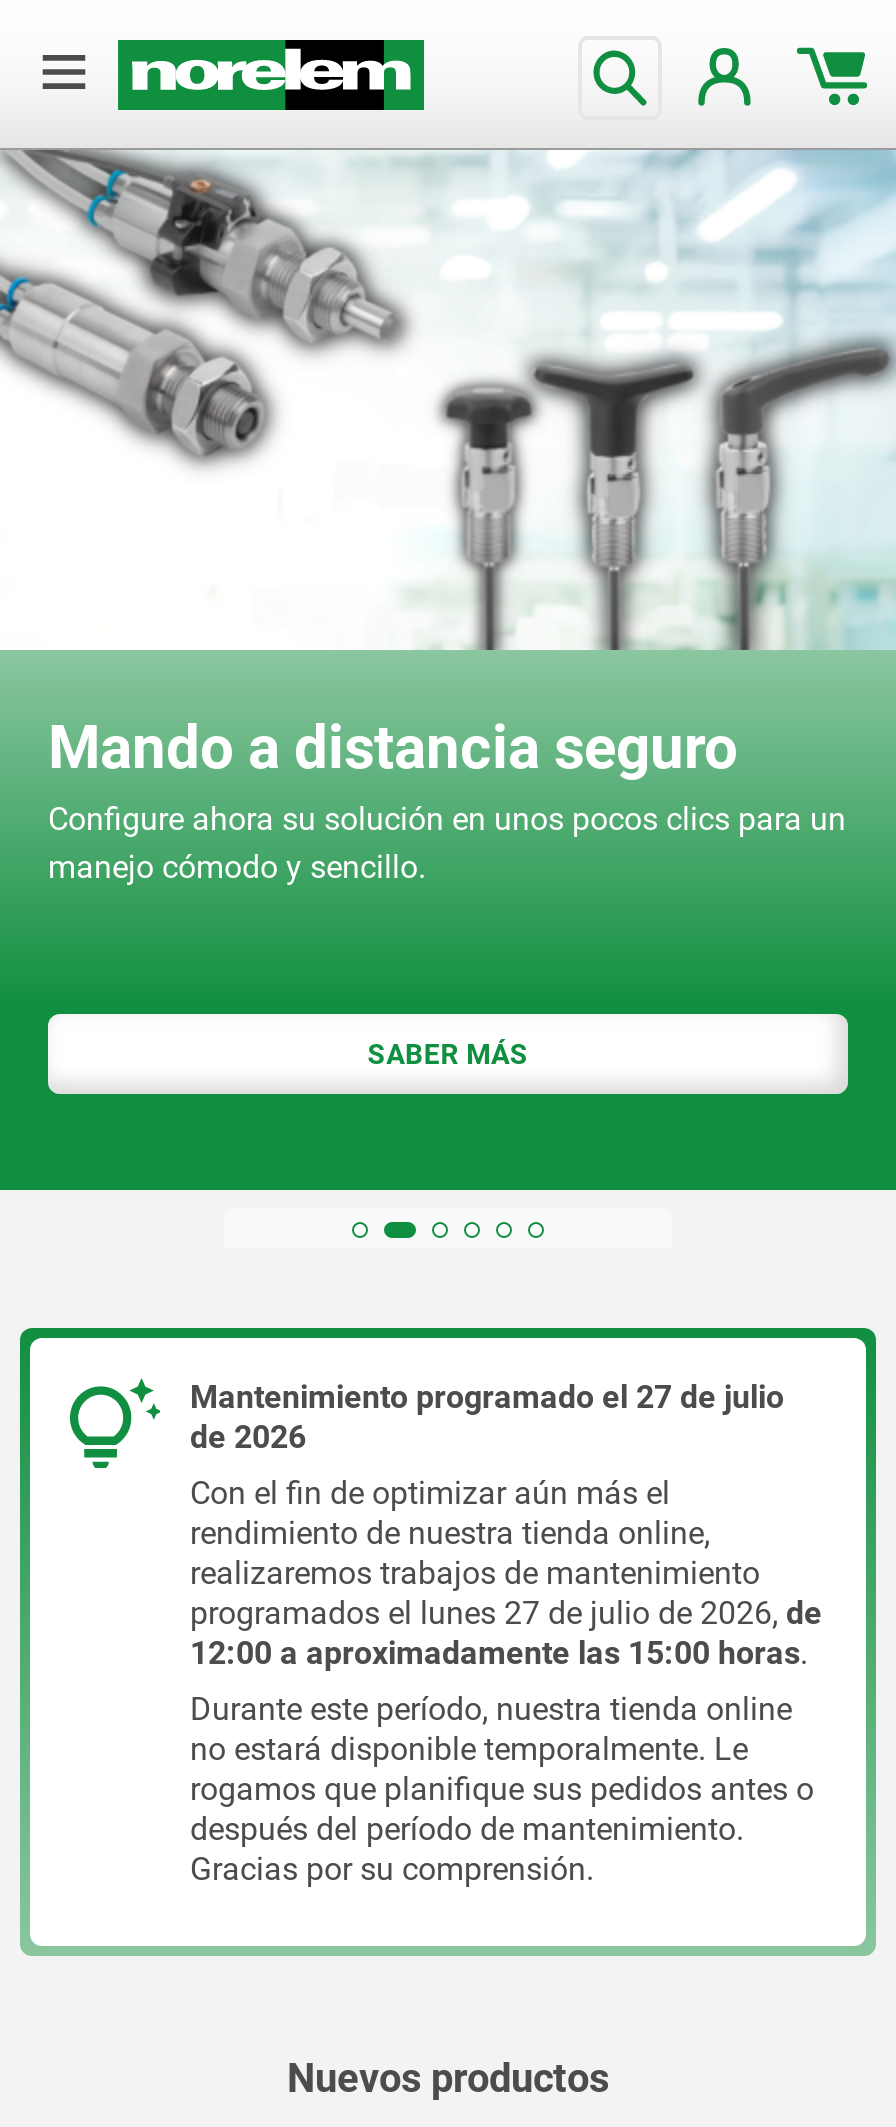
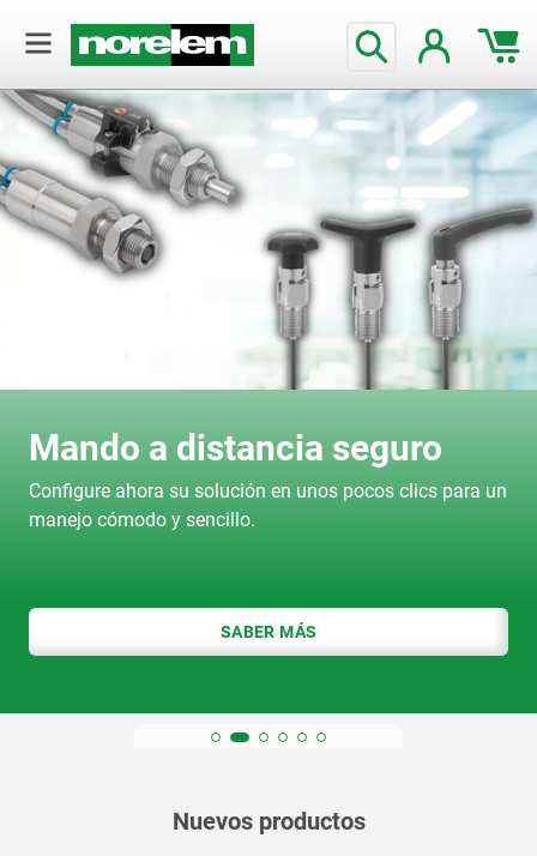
- [image]
- Mantenimiento programado el 27 de julio
- de 2026
- Con el fin de optimizar aún más el
- rendimiento de nuestra tienda online,
- realizaremos trabajos de mantenimiento
- programados el lunes 27 de julio de 2026, de
- 12:00 a aproximadamente las 15:00 horas.
- Durante este período, nuestra tienda online
- no estará disponible temporalmente. Le
- rogamos que planifique sus pedidos antes o
- después del período de mantenimiento.
- Gracias por su comprensión.
